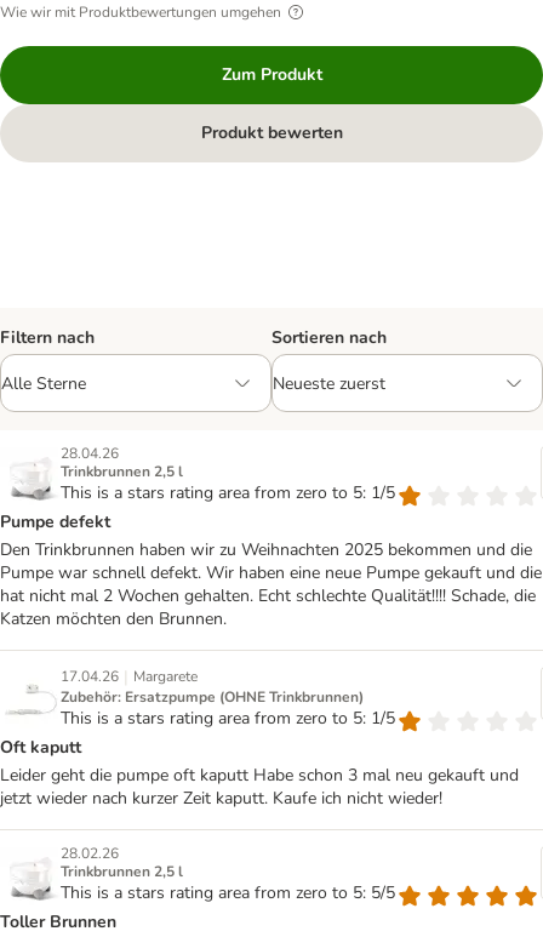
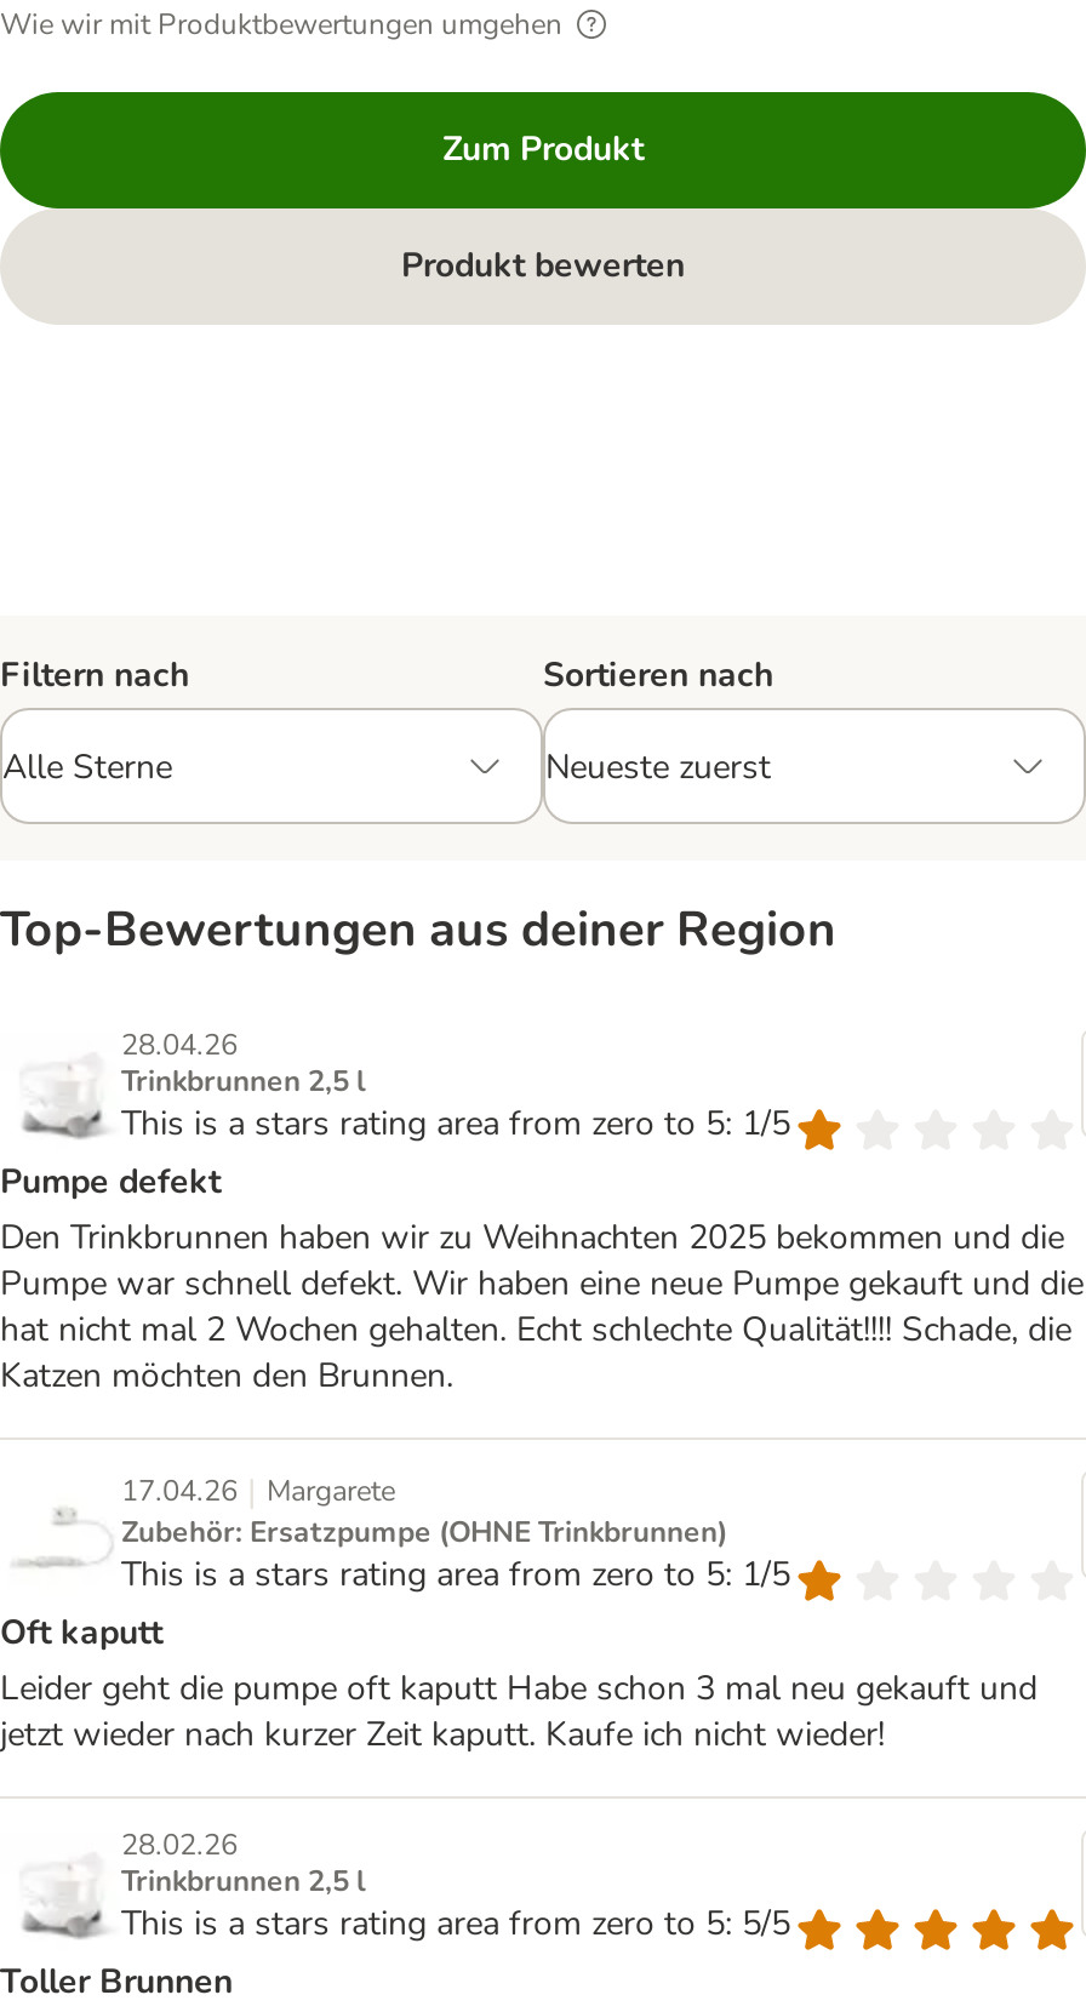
+ Top‑Bewertungen aus deiner Region
